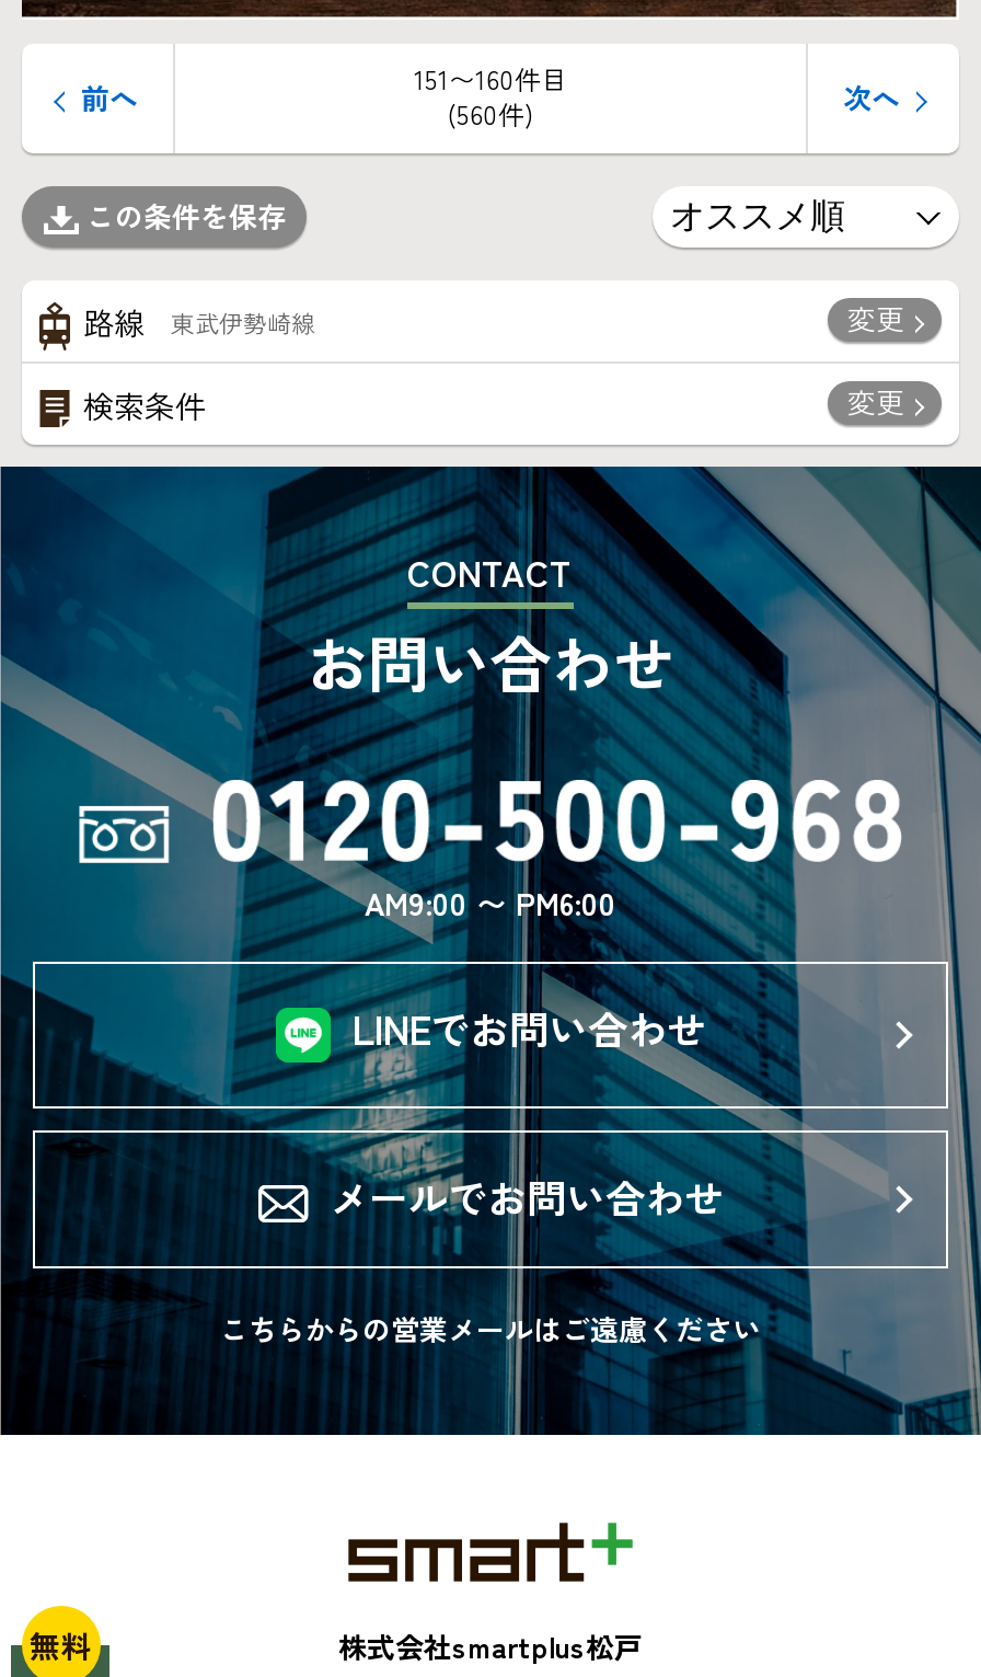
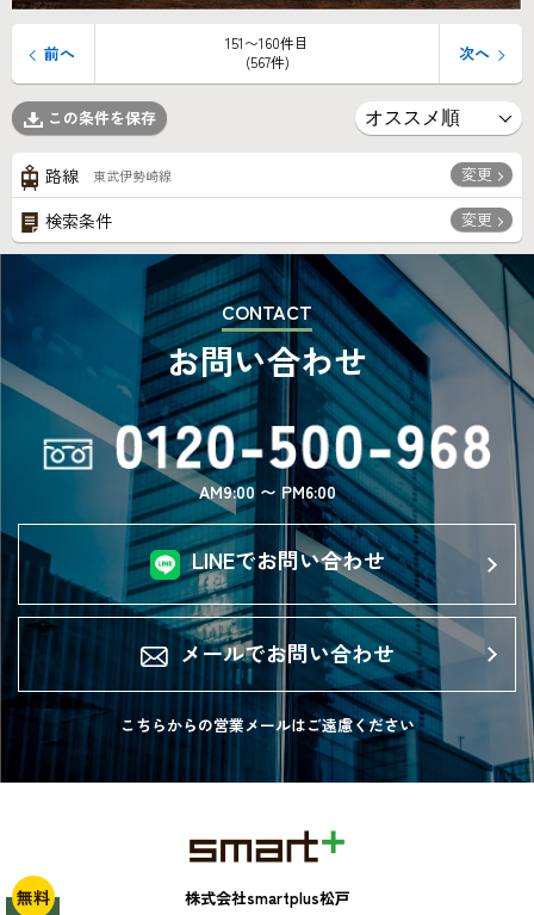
- (560件)
+ (567件)
